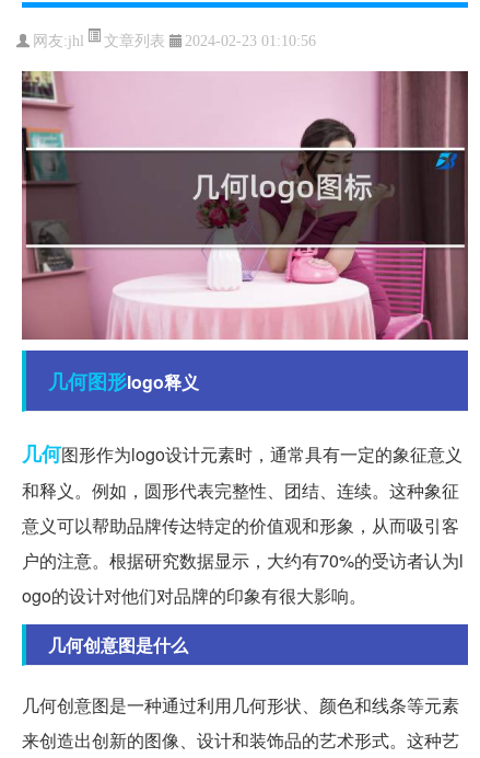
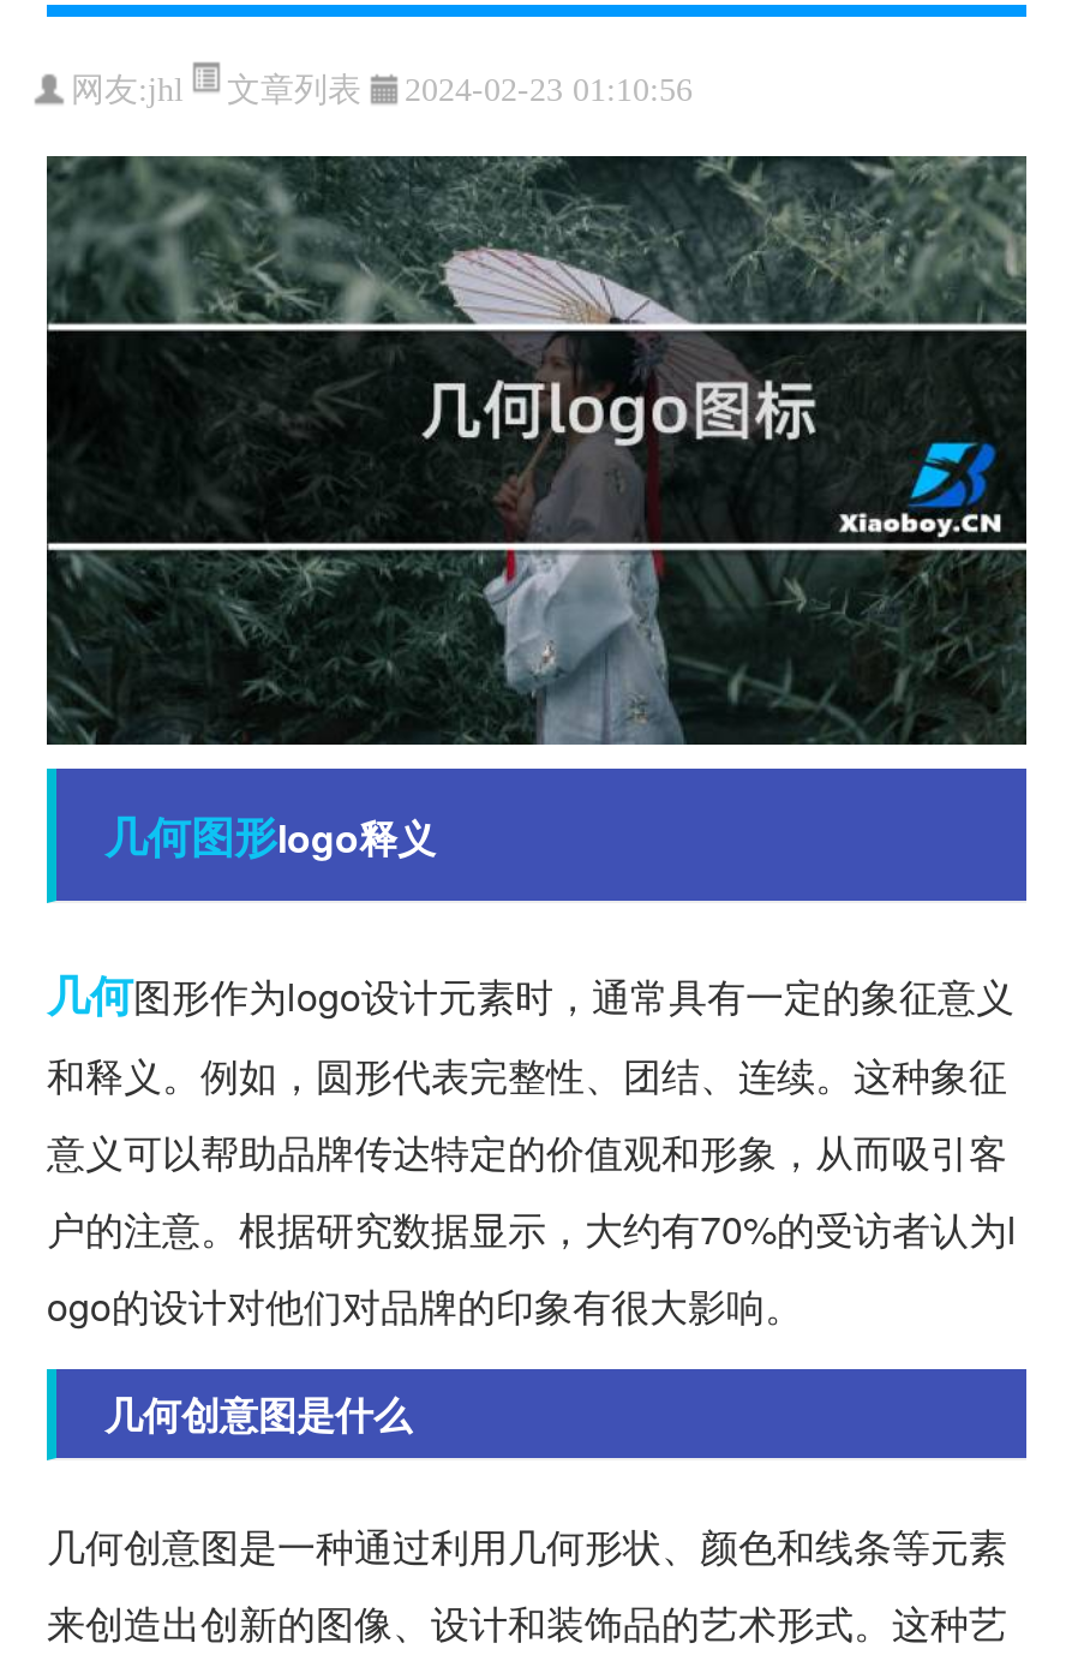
- [image]
+ [image]
